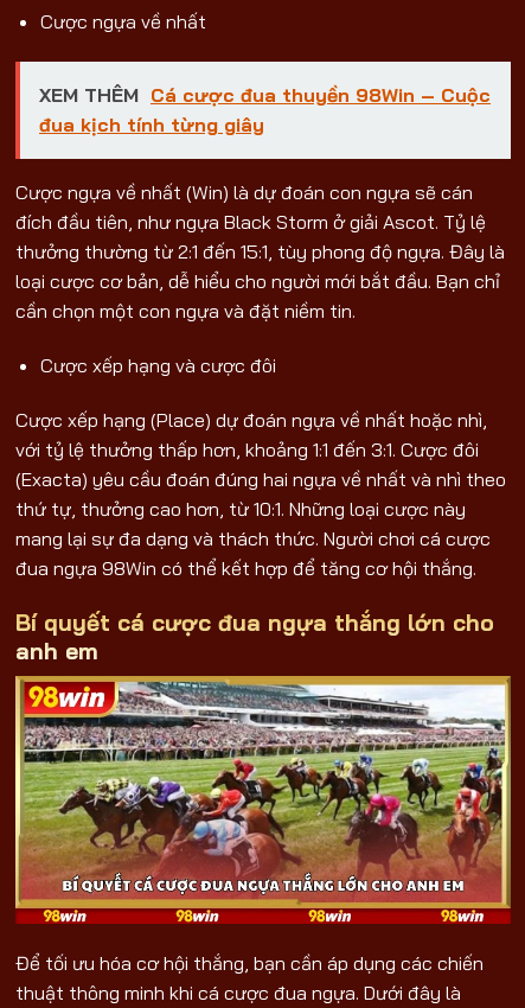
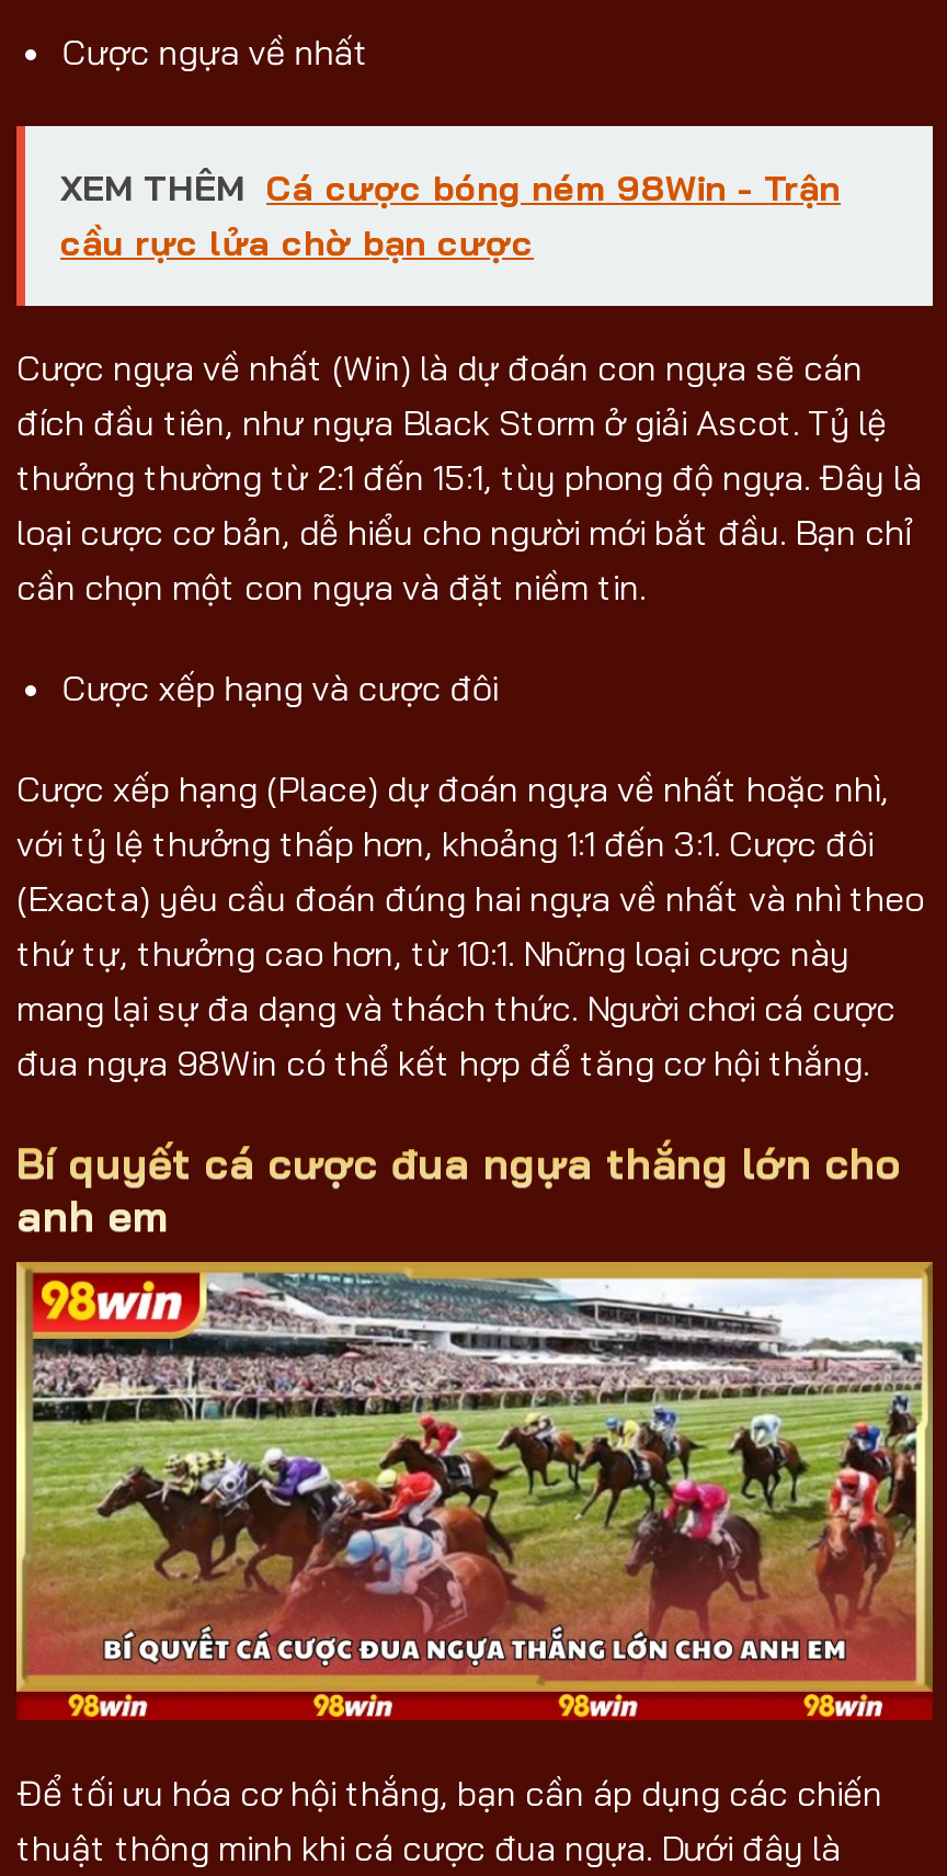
- XEM THÊM Cá cược đua thuyền 98Win – Cuộc
- đua kịch tính từng giây
+ XEM THÊM Cá cược bóng ném 98Win - Trận
+ cầu rực lửa chờ bạn cược
